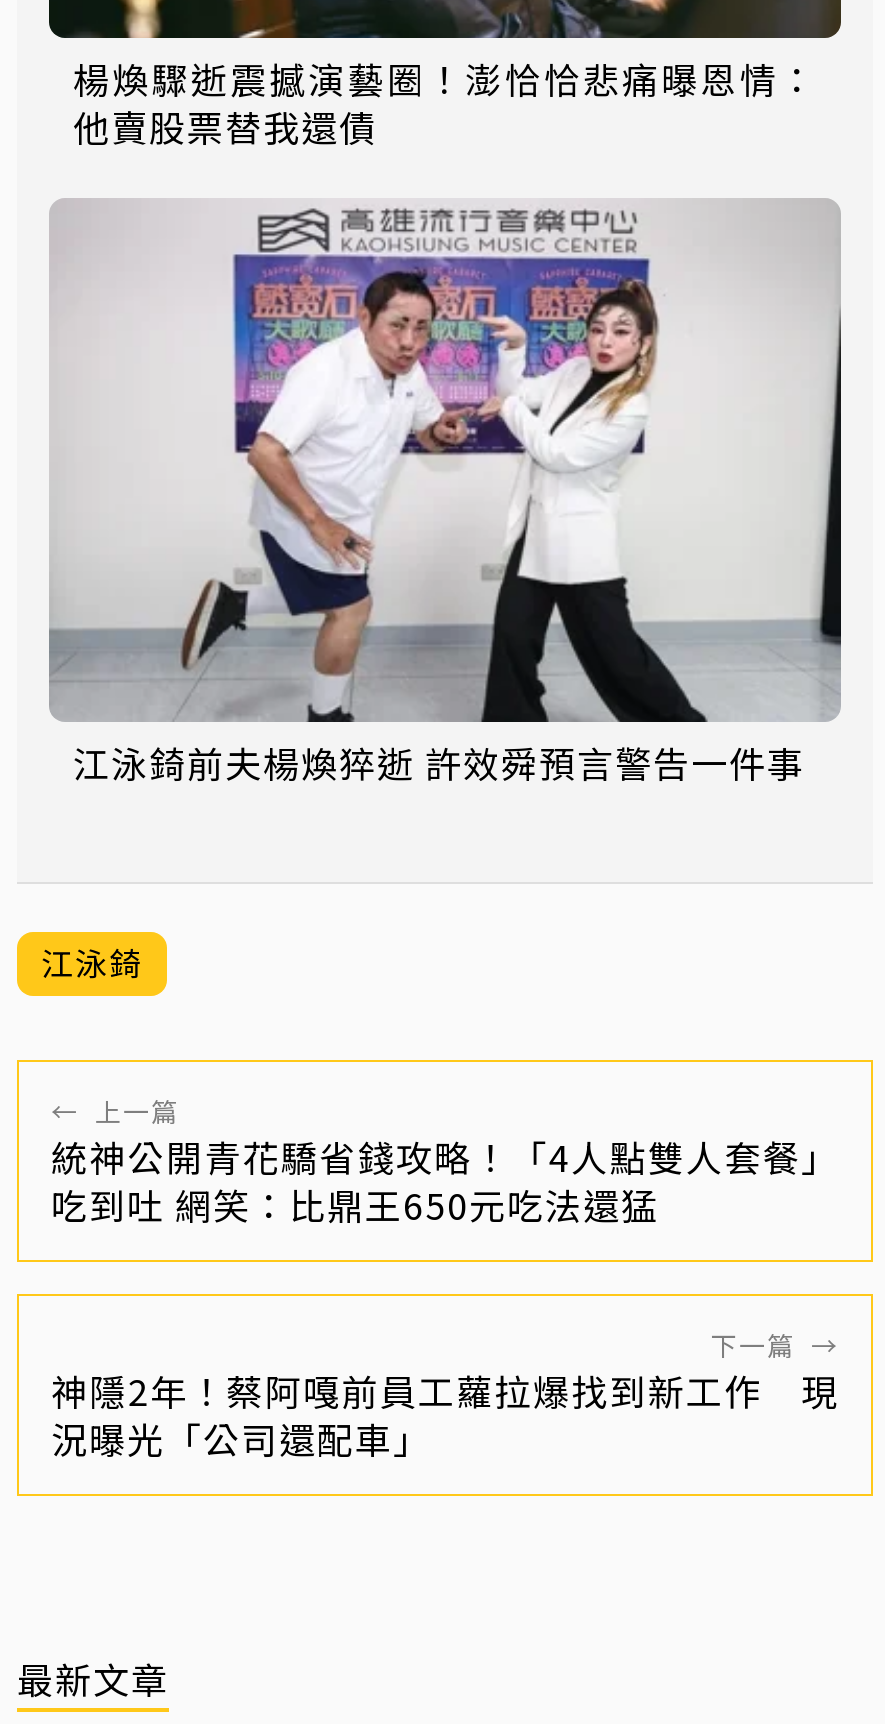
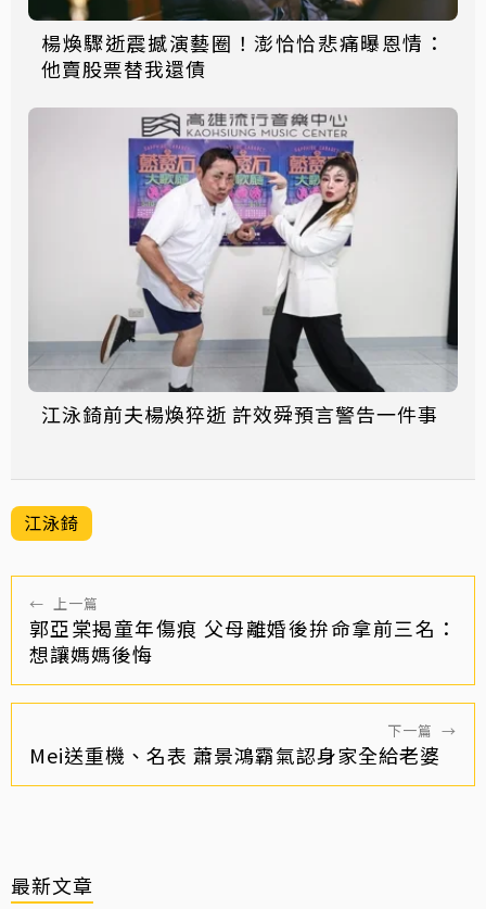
- 統神公開青花驕省錢攻略！「4人點雙人套餐」
- 吃到吐 網笑：比鼎王650元吃法還猛
+ 郭亞棠揭童年傷痕 父母離婚後拚命拿前三名：
+ 想讓媽媽後悔

- 神隱2年！蔡阿嘎前員工蘿拉爆找到新工作 現
- 況曝光「公司還配車」
+ Mei送重機、名表 蕭景鴻霸氣認身家全給老婆
